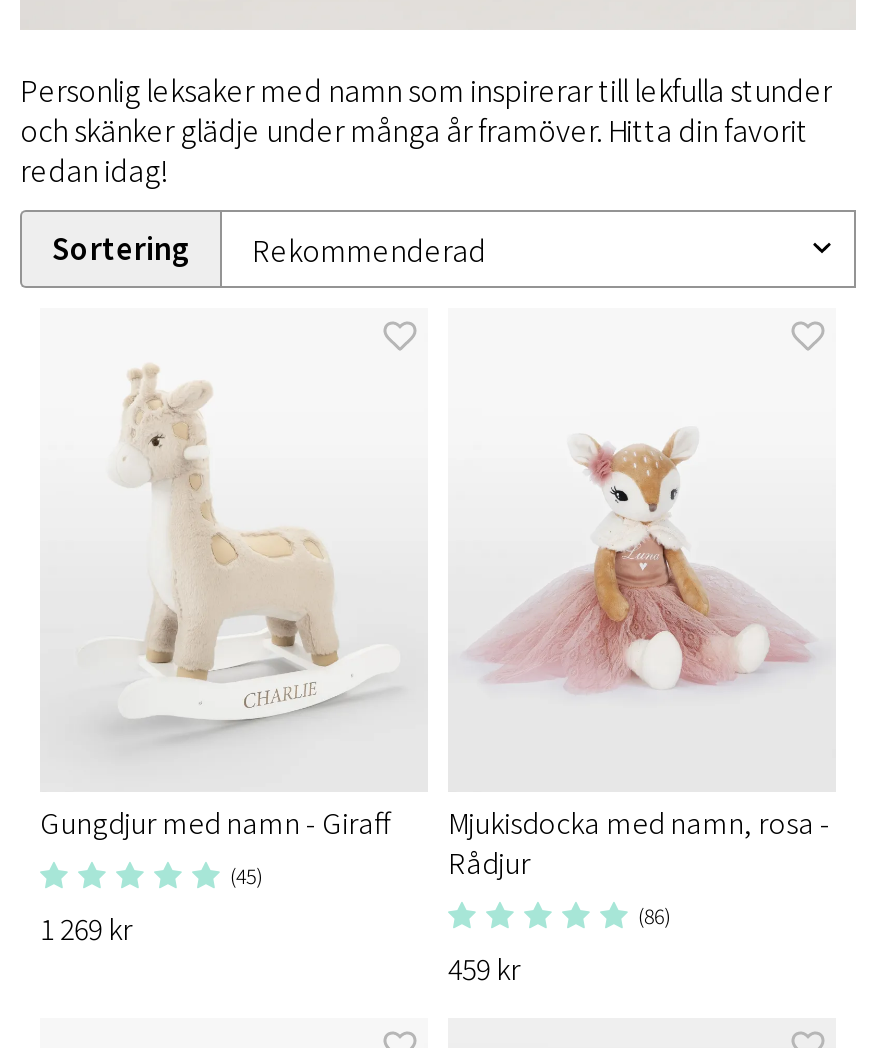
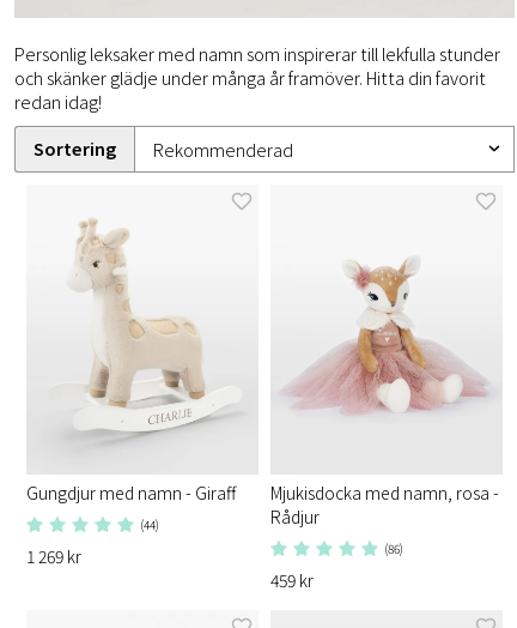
- (45)
+ (44)
